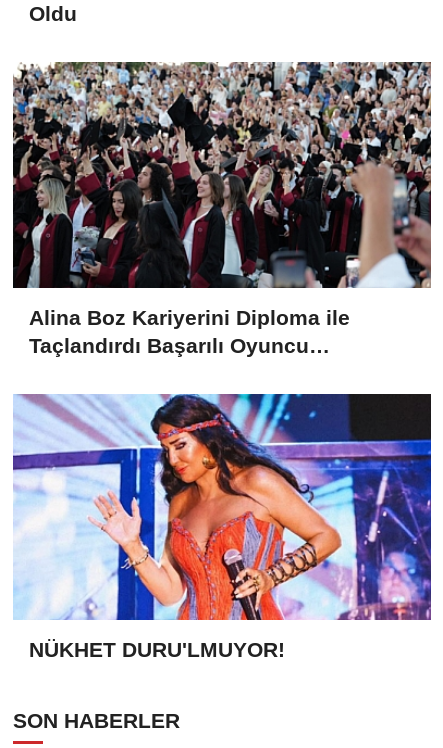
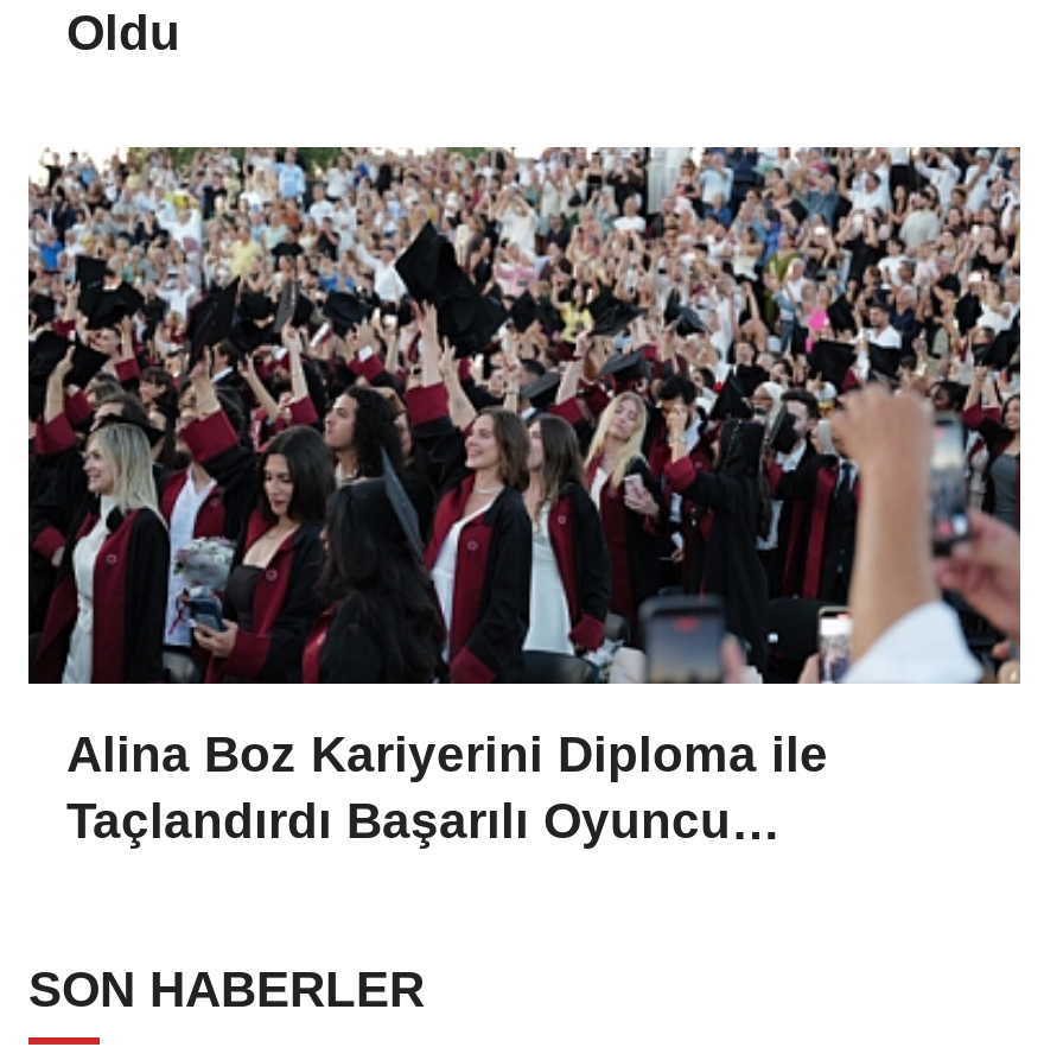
- [image]
- NÜKHET DURU'LMUYOR!
